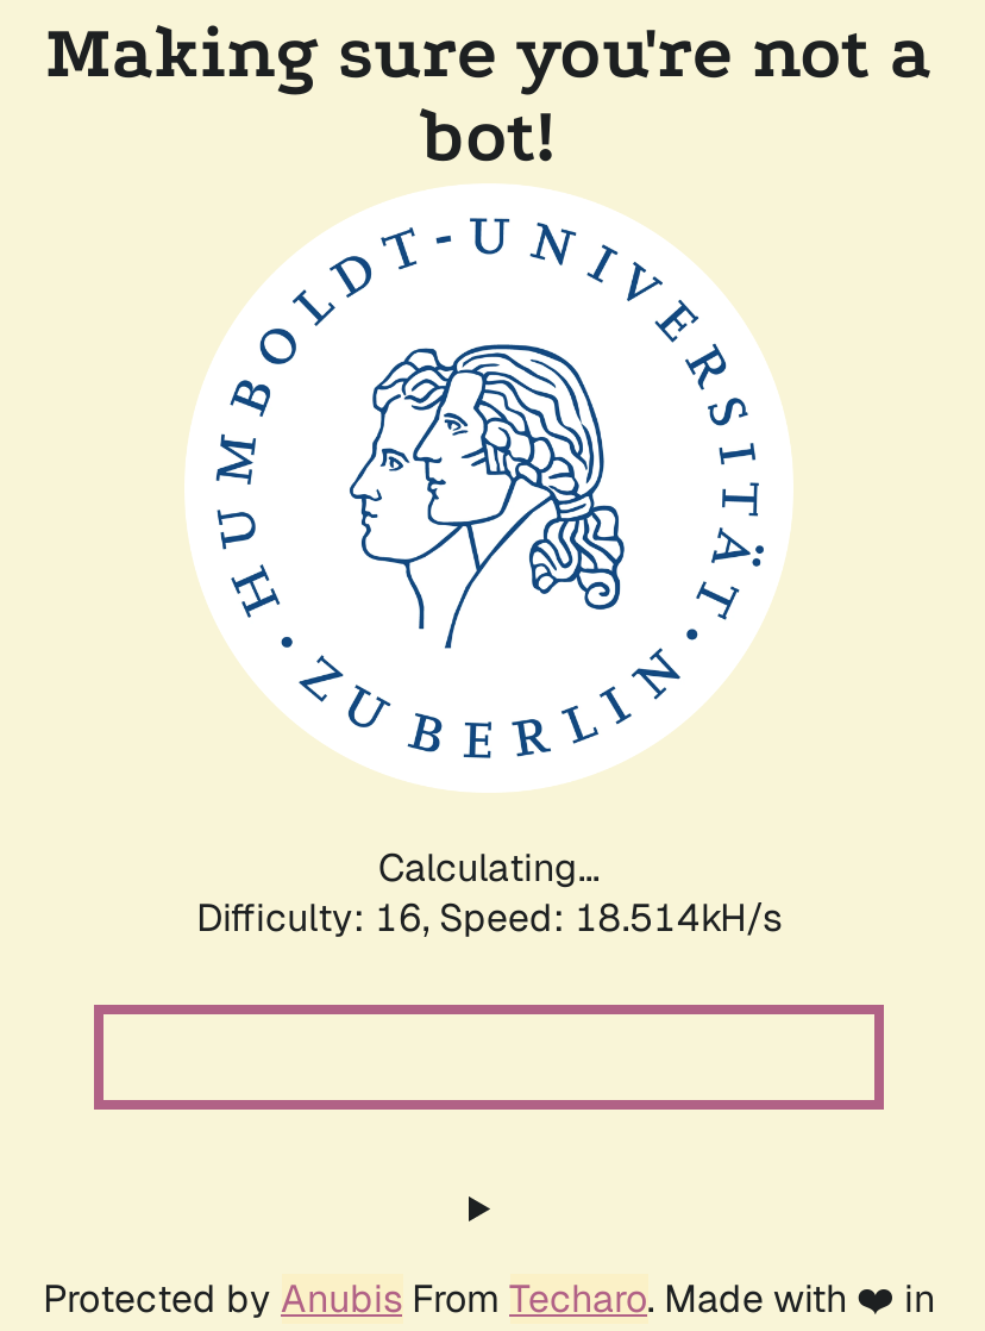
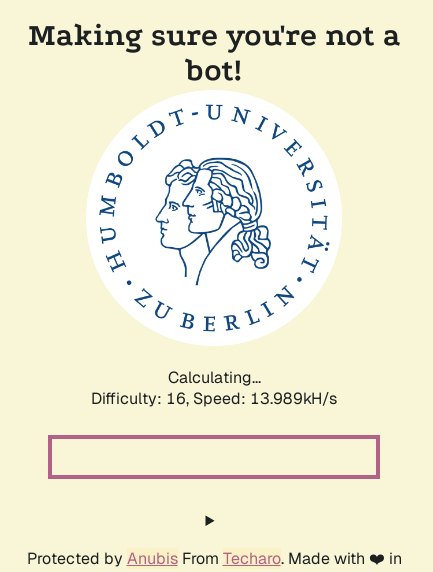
- Difficulty: 16, Speed: 18.514kH/s
+ Difficulty: 16, Speed: 13.989kH/s
